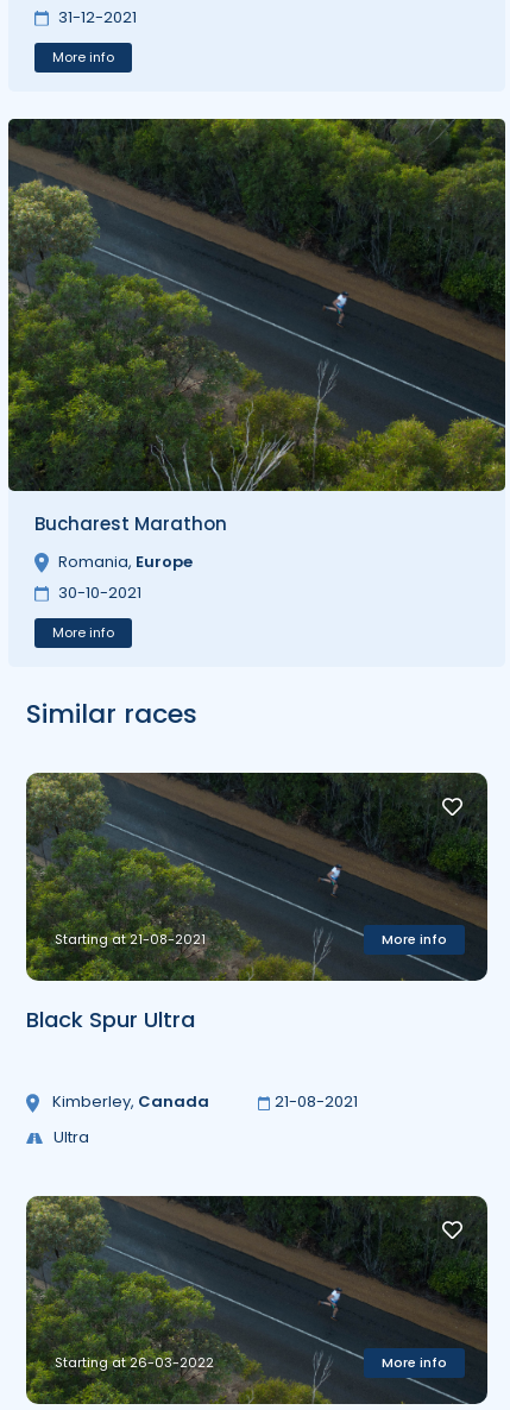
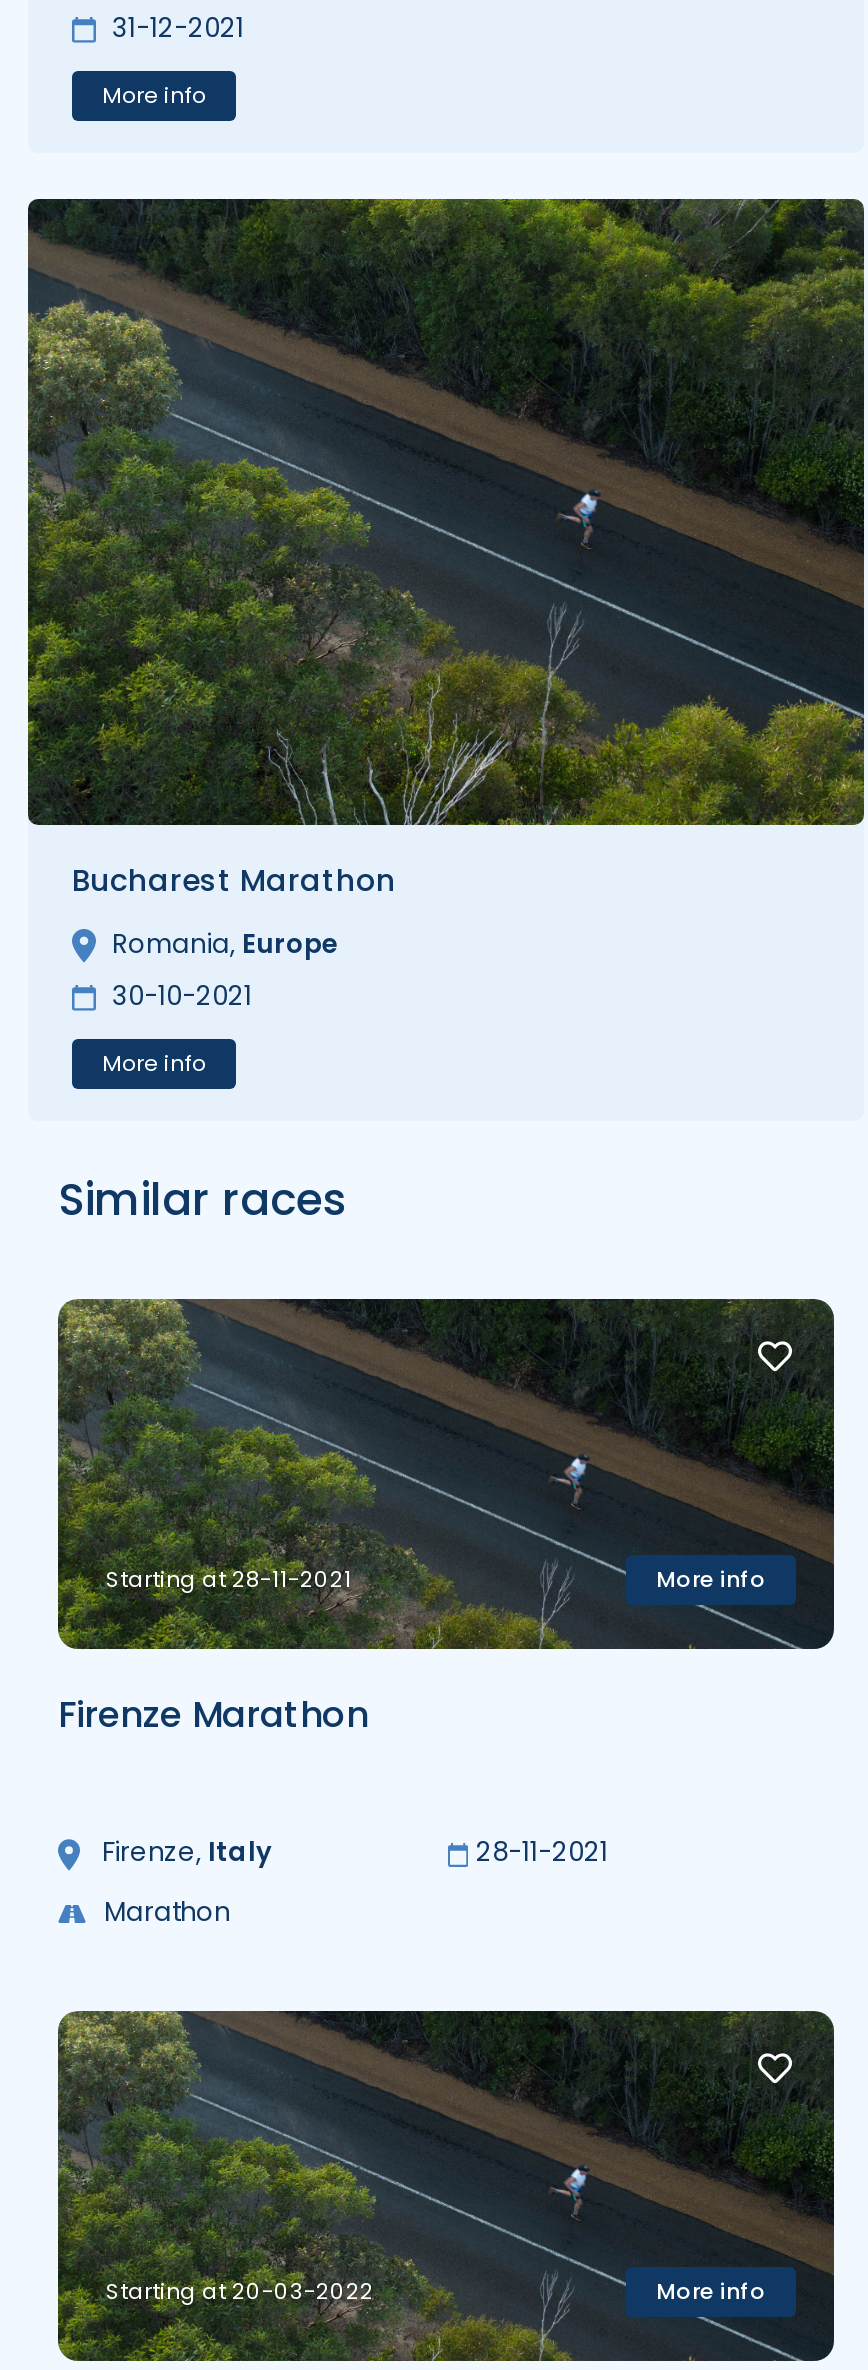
- Starting at 21-08-2021
+ Starting at 28-11-2021

- Black Spur Ultra
+ Firenze Marathon

- Kimberley, Canada
- 21-08-2021
+ Firenze, Italy
+ 28-11-2021

- Ultra
+ Marathon

- Starting at 26-03-2022
+ Starting at 20-03-2022
